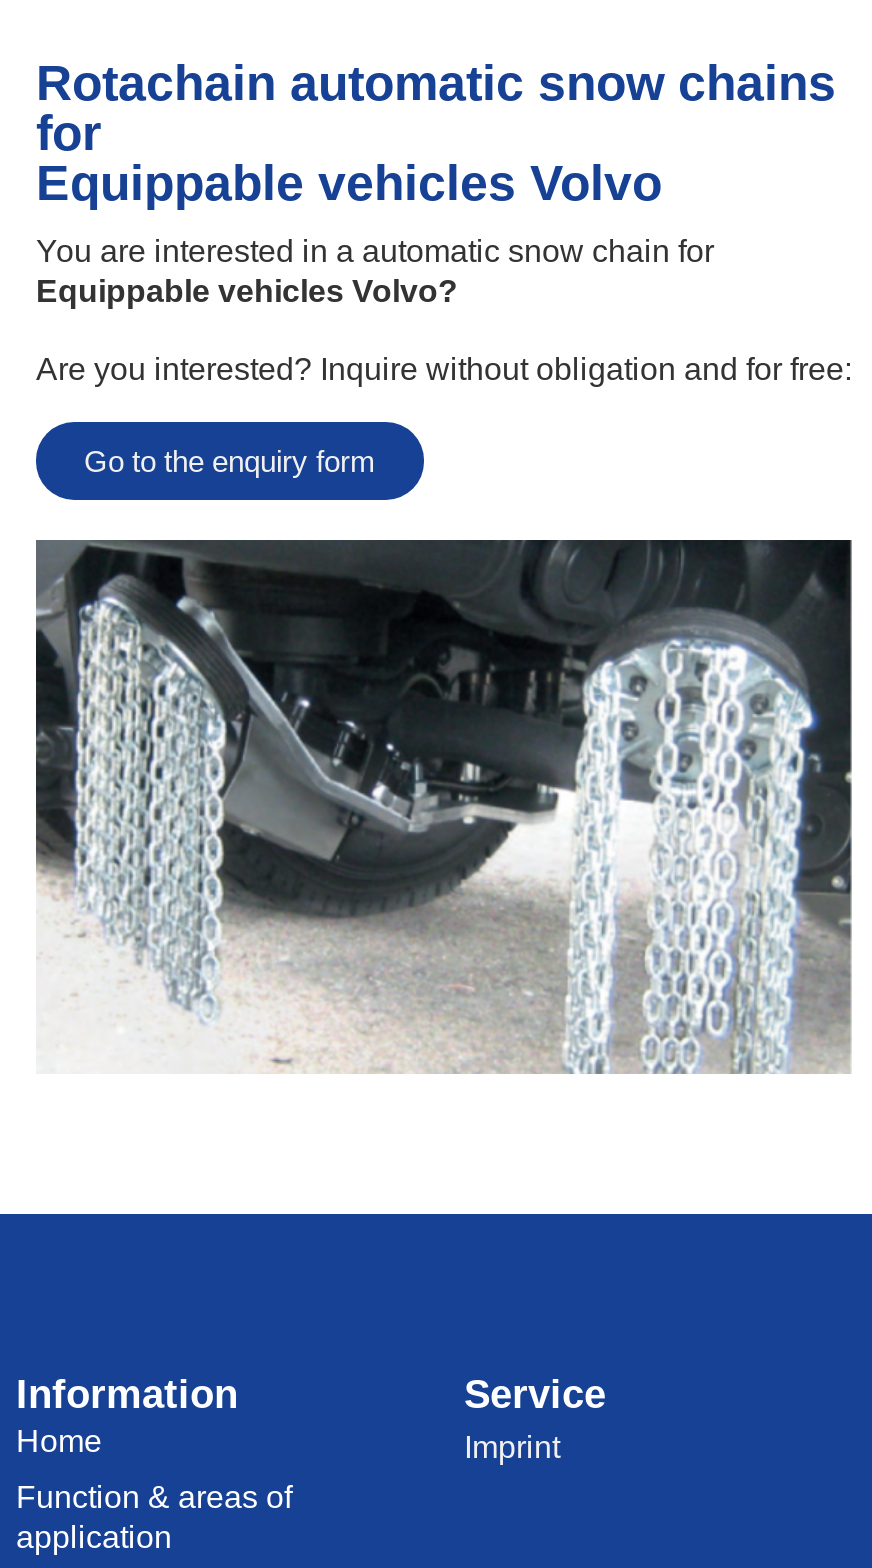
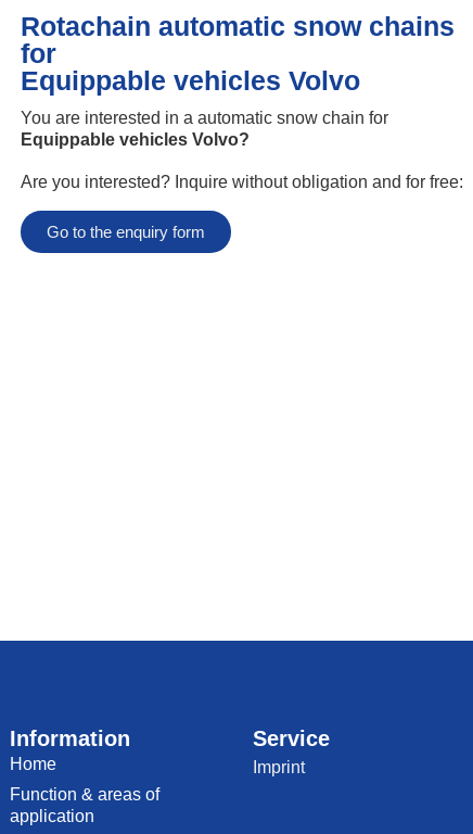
- [image]
